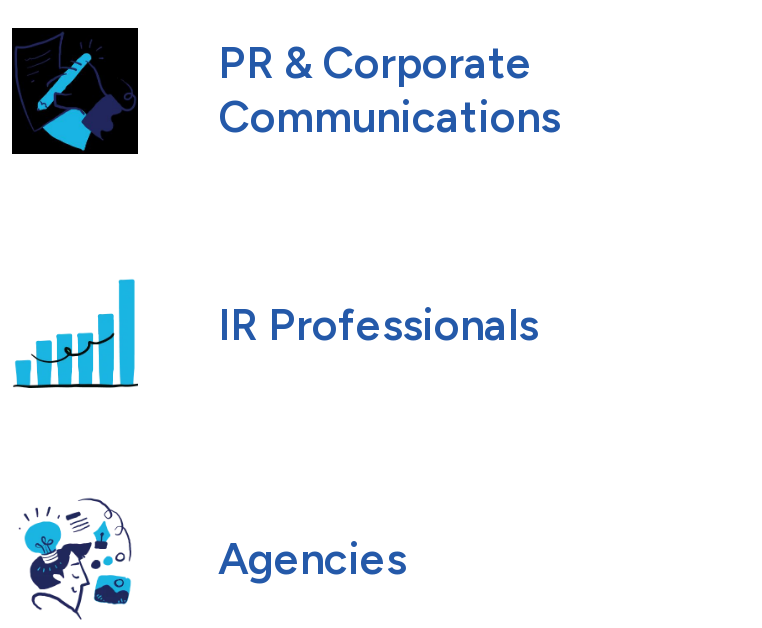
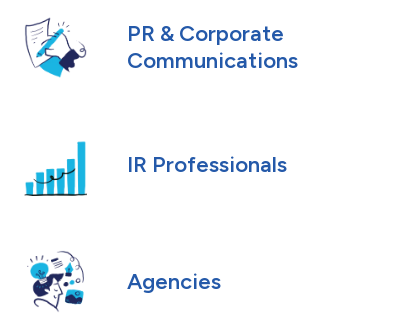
- [image]
+ [image]
